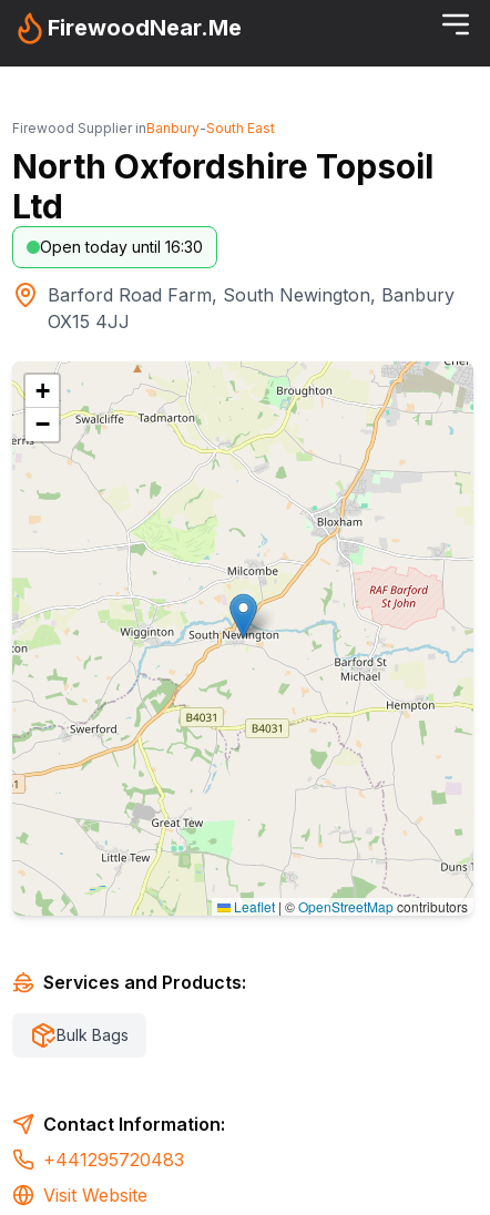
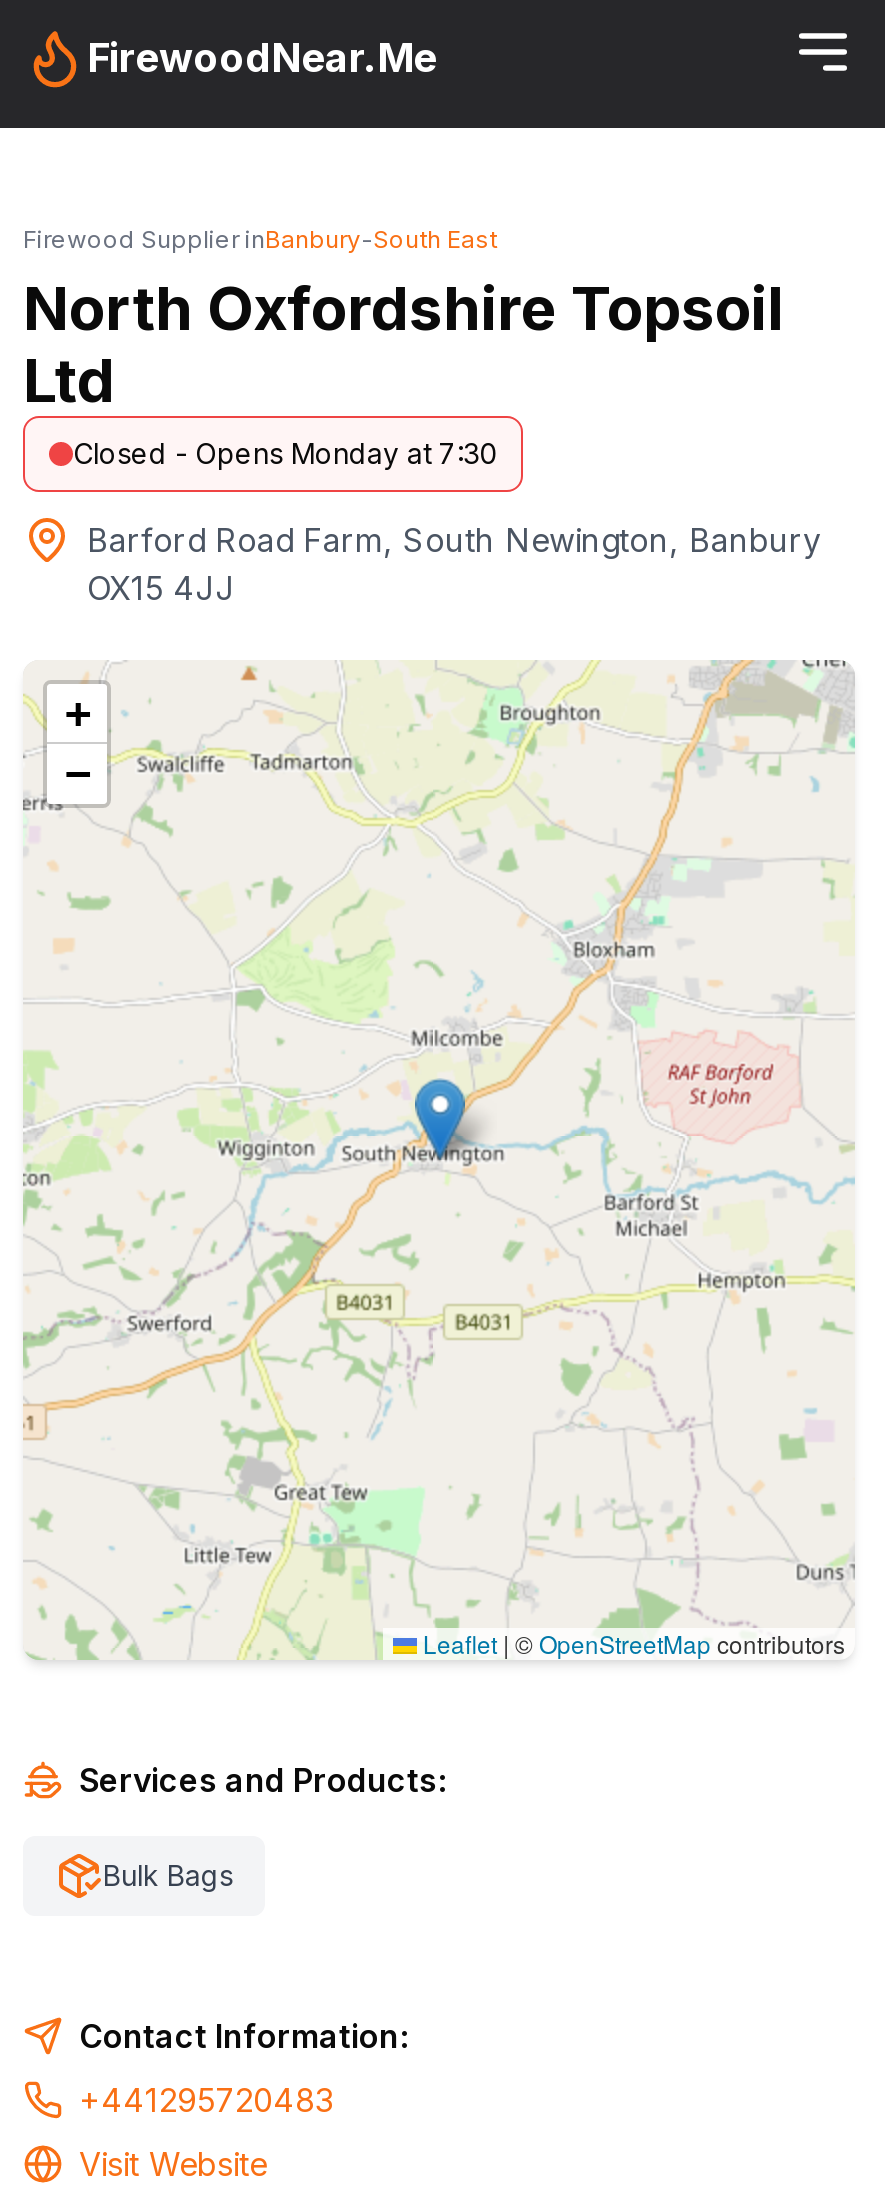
- Open today until 16:30
+ Closed - Opens Monday at 7:30
